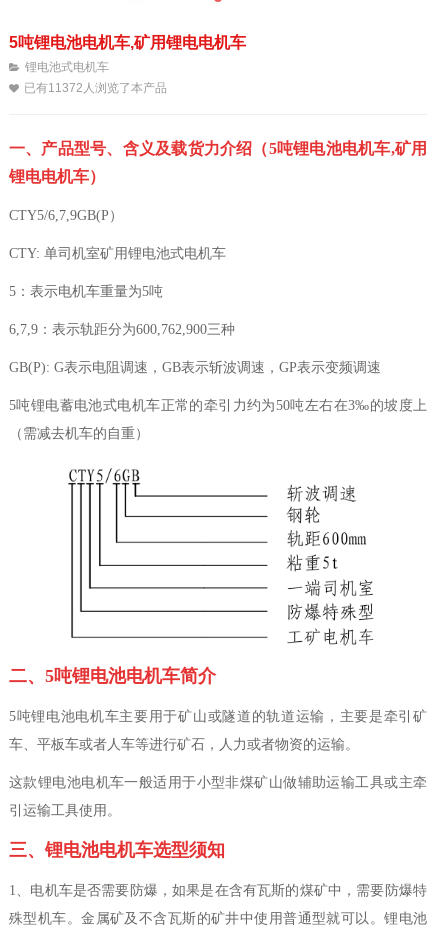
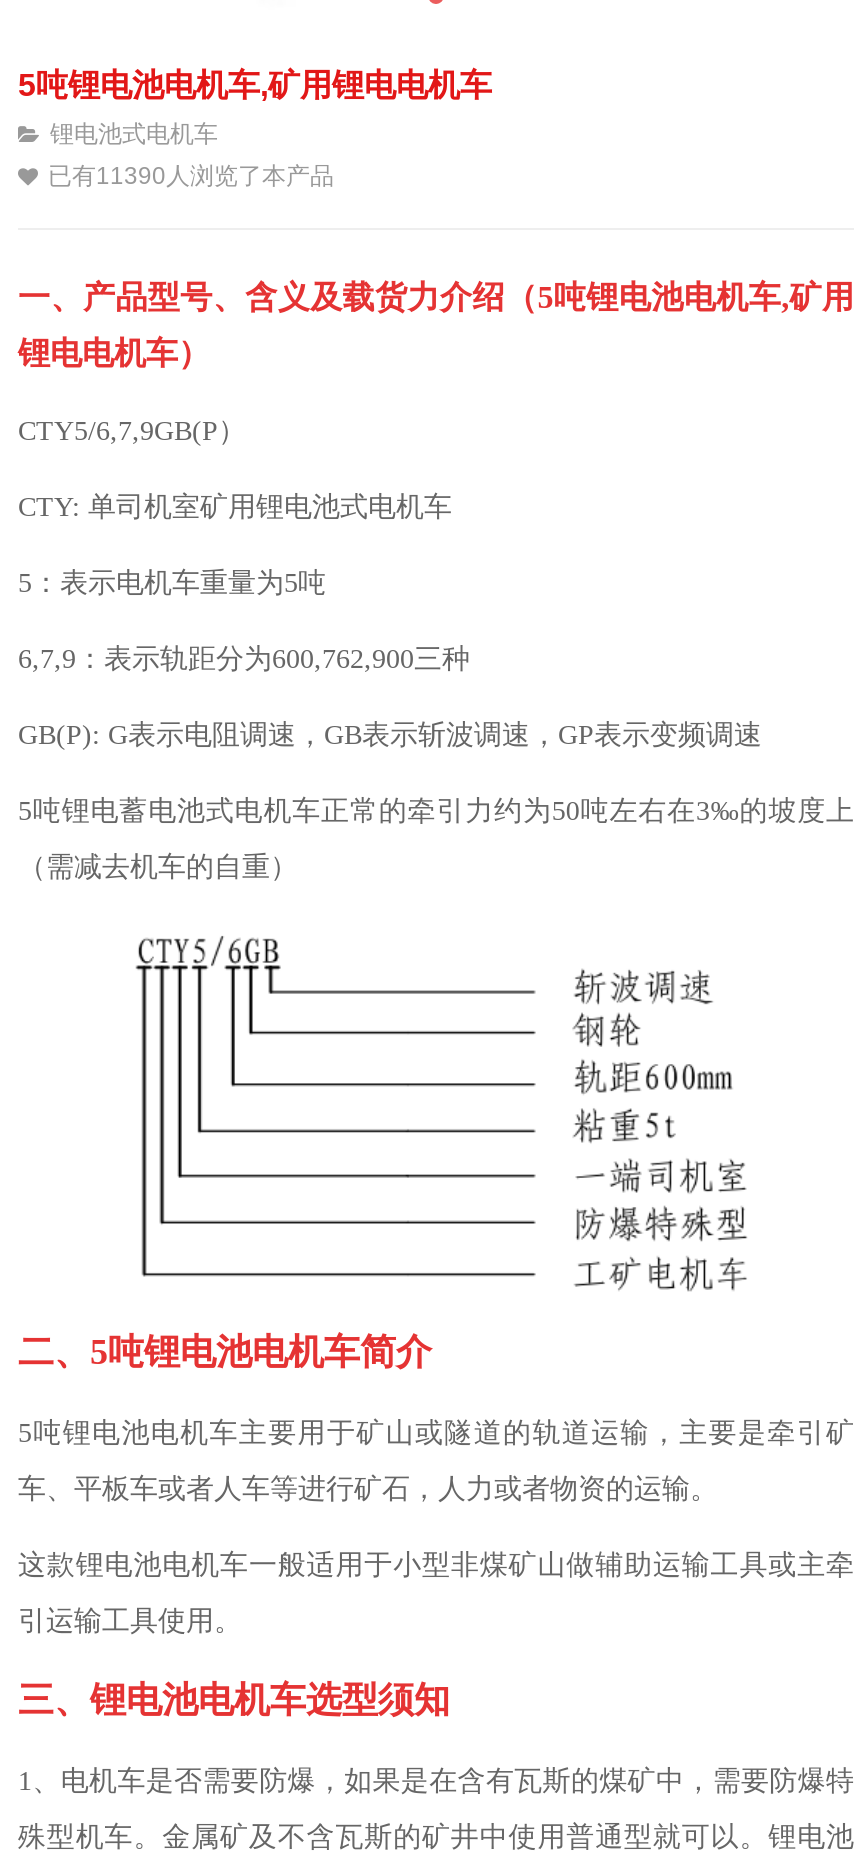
- 已有11372人浏览了本产品
+ 已有11390人浏览了本产品
